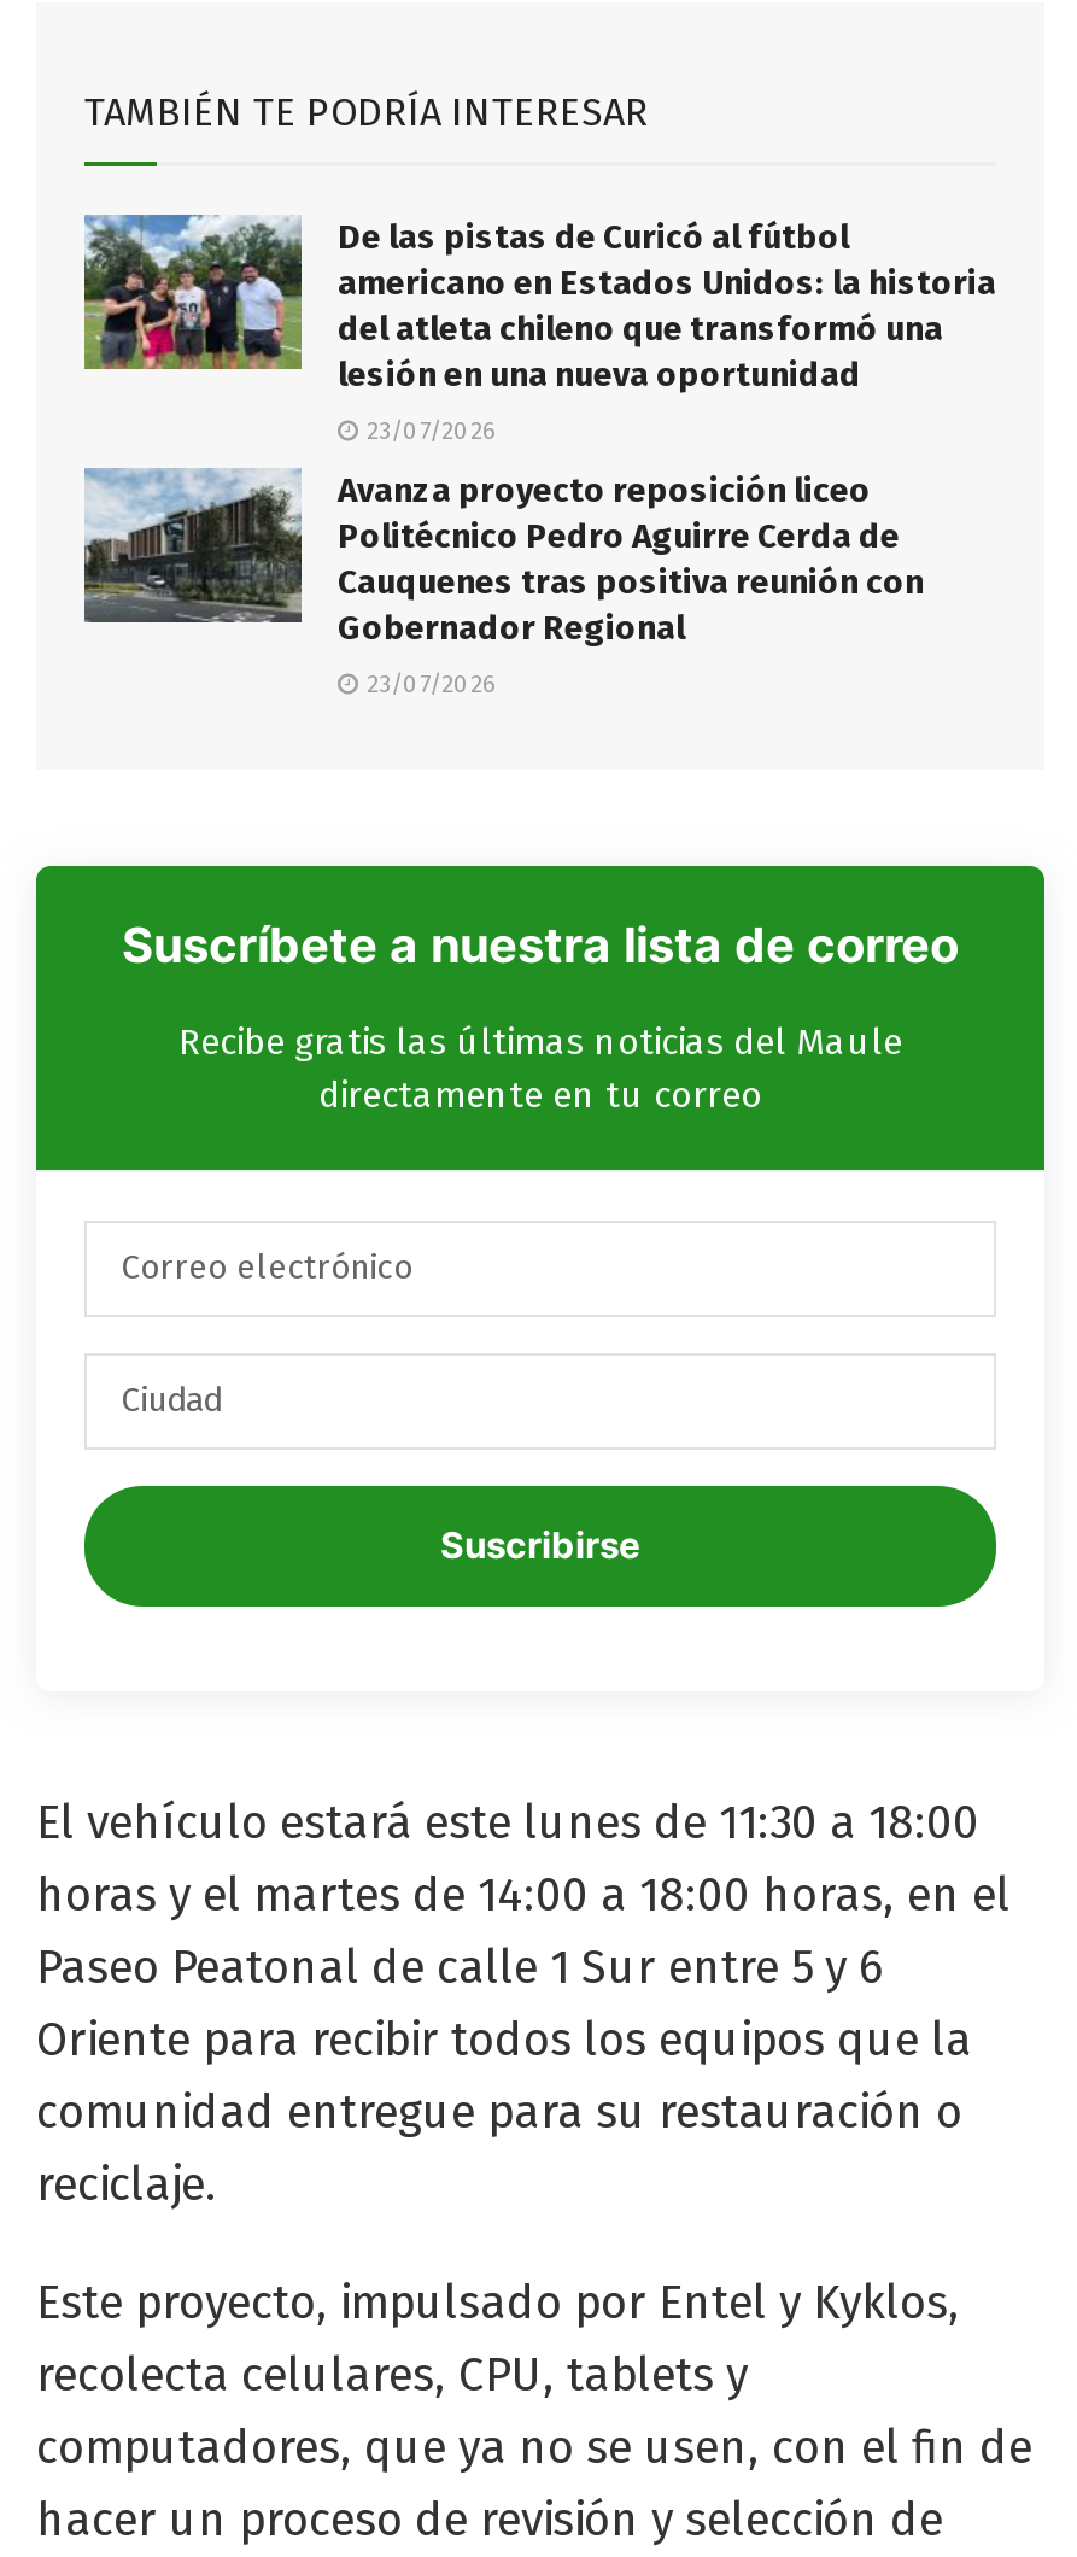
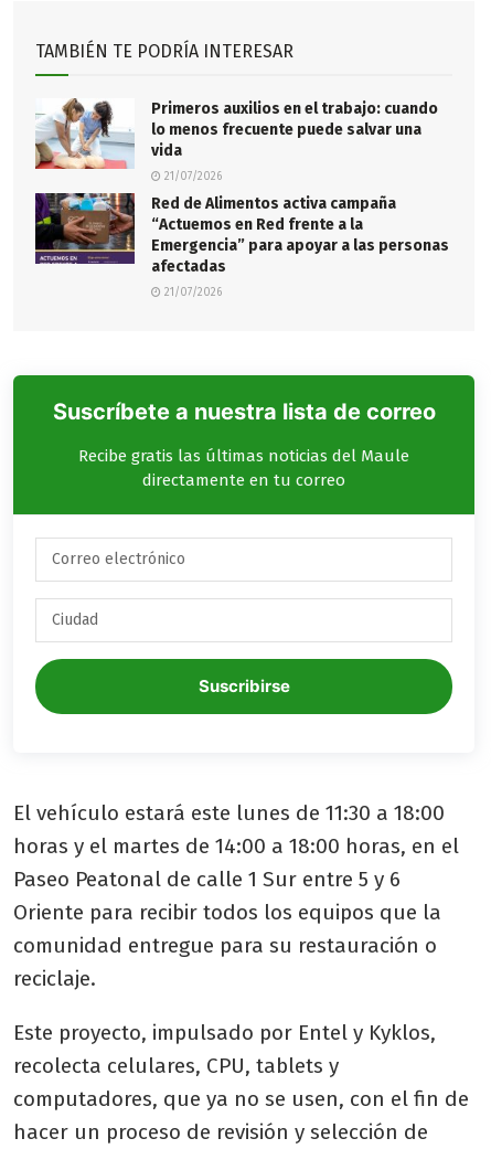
- [image]
- De las pistas de Curicó al fútbol
- americano en Estados Unidos: la historia
- del atleta chileno que transformó una
- lesión en una nueva oportunidad
+ [image]
+ Primeros auxilios en el trabajo: cuando
+ lo menos frecuente puede salvar una
+ vida

- 23/07/2026
+ 21/07/2026

- [image]
- Avanza proyecto reposición liceo
- Politécnico Pedro Aguirre Cerda de
- Cauquenes tras positiva reunión con
- Gobernador Regional
+ [image]
+ Red de Alimentos activa campaña
+ “Actuemos en Red frente a la
+ Emergencia” para apoyar a las personas
+ afectadas

- 23/07/2026
+ 21/07/2026
